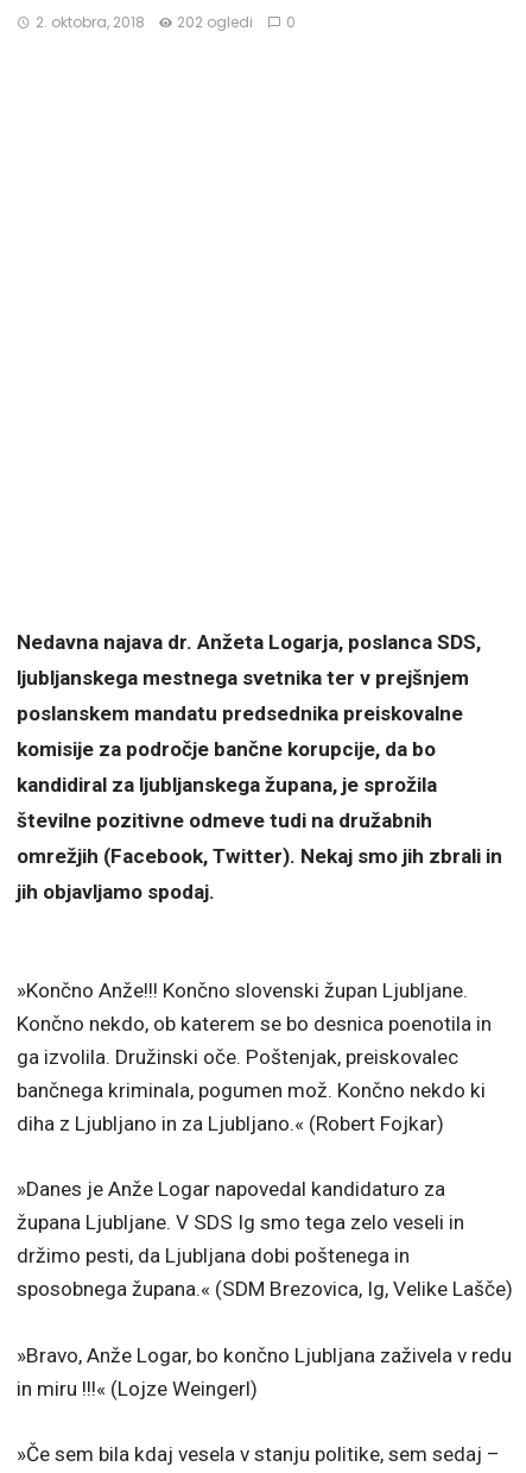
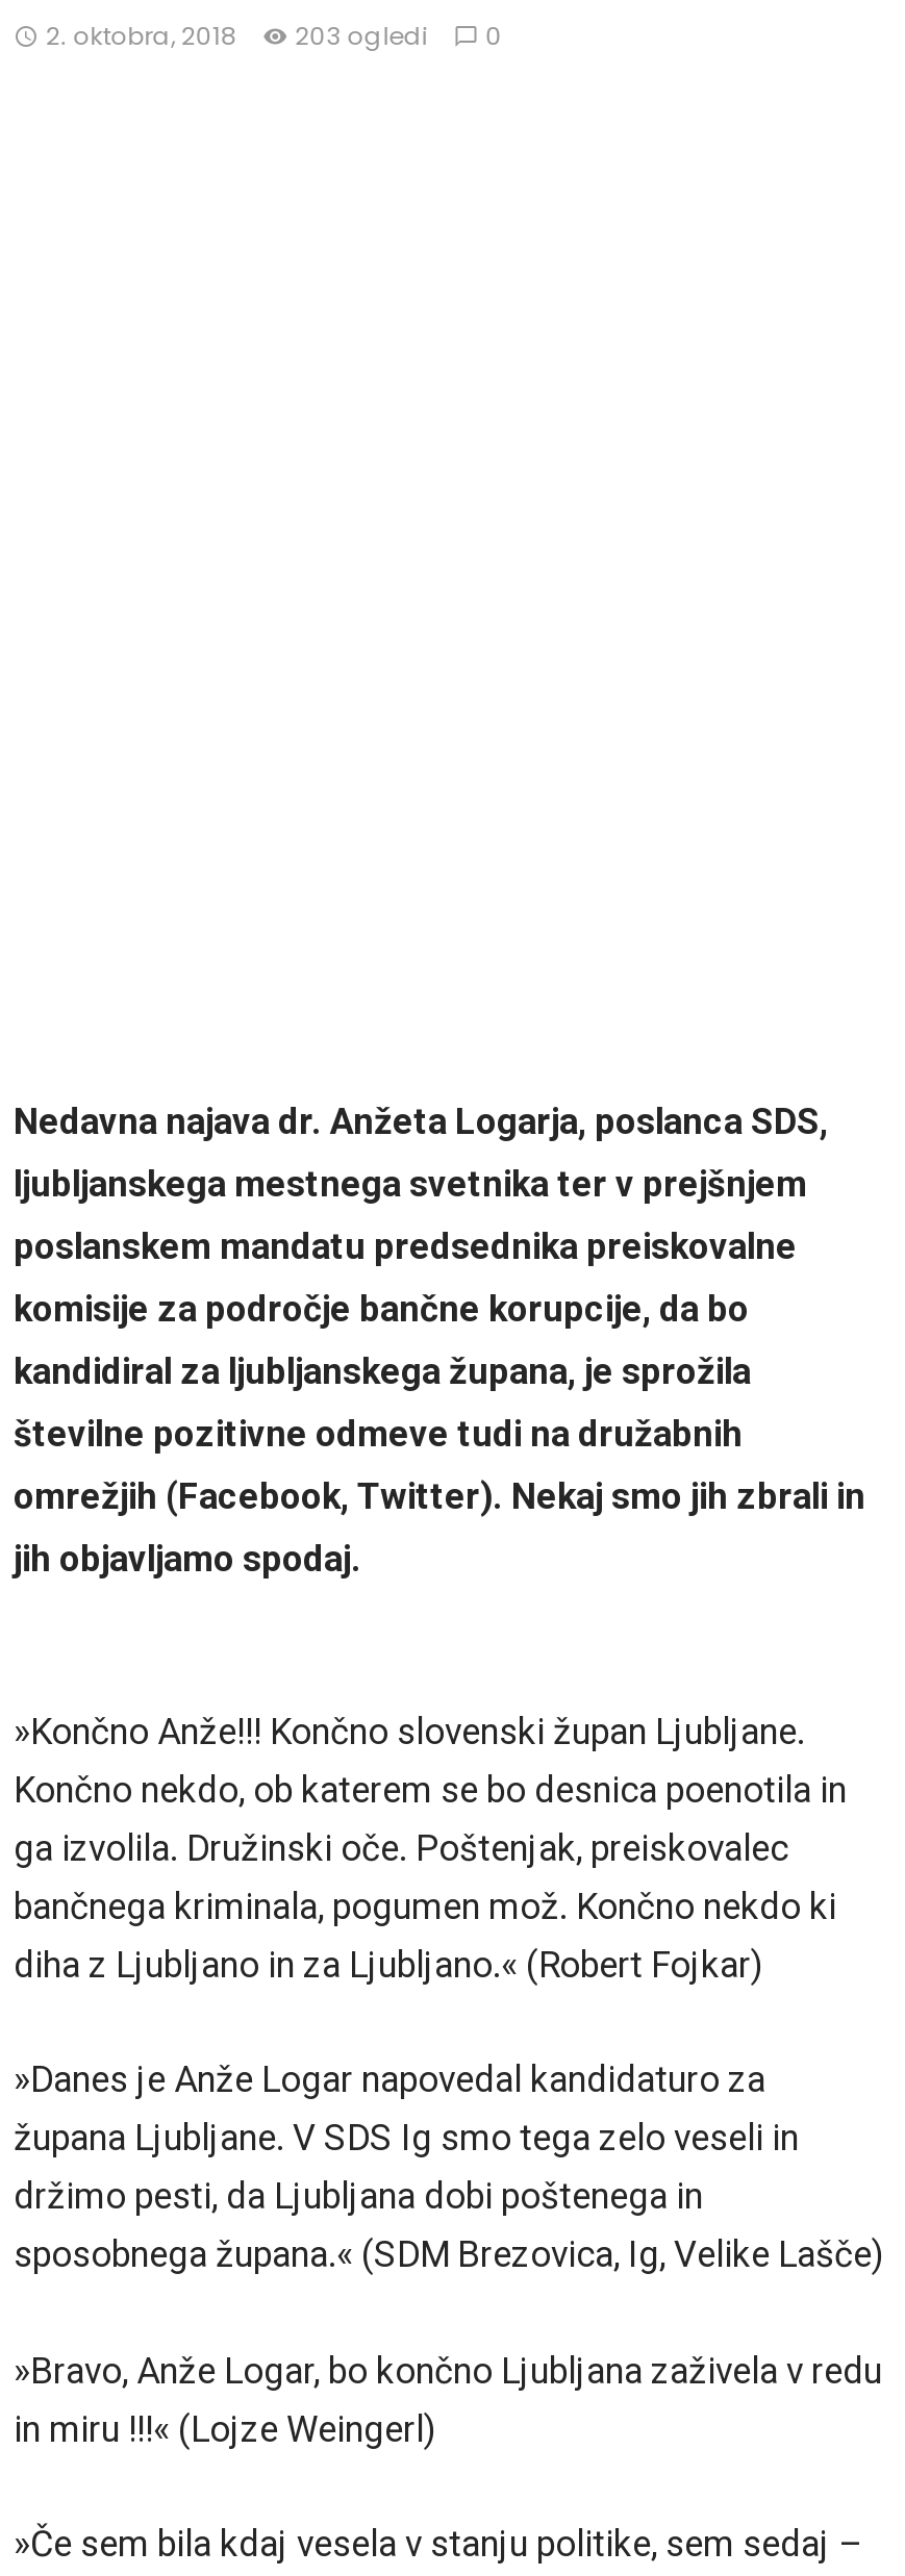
- 2. oktobra, 2018 202 ogledi 0
+ 2. oktobra, 2018 203 ogledi 0
